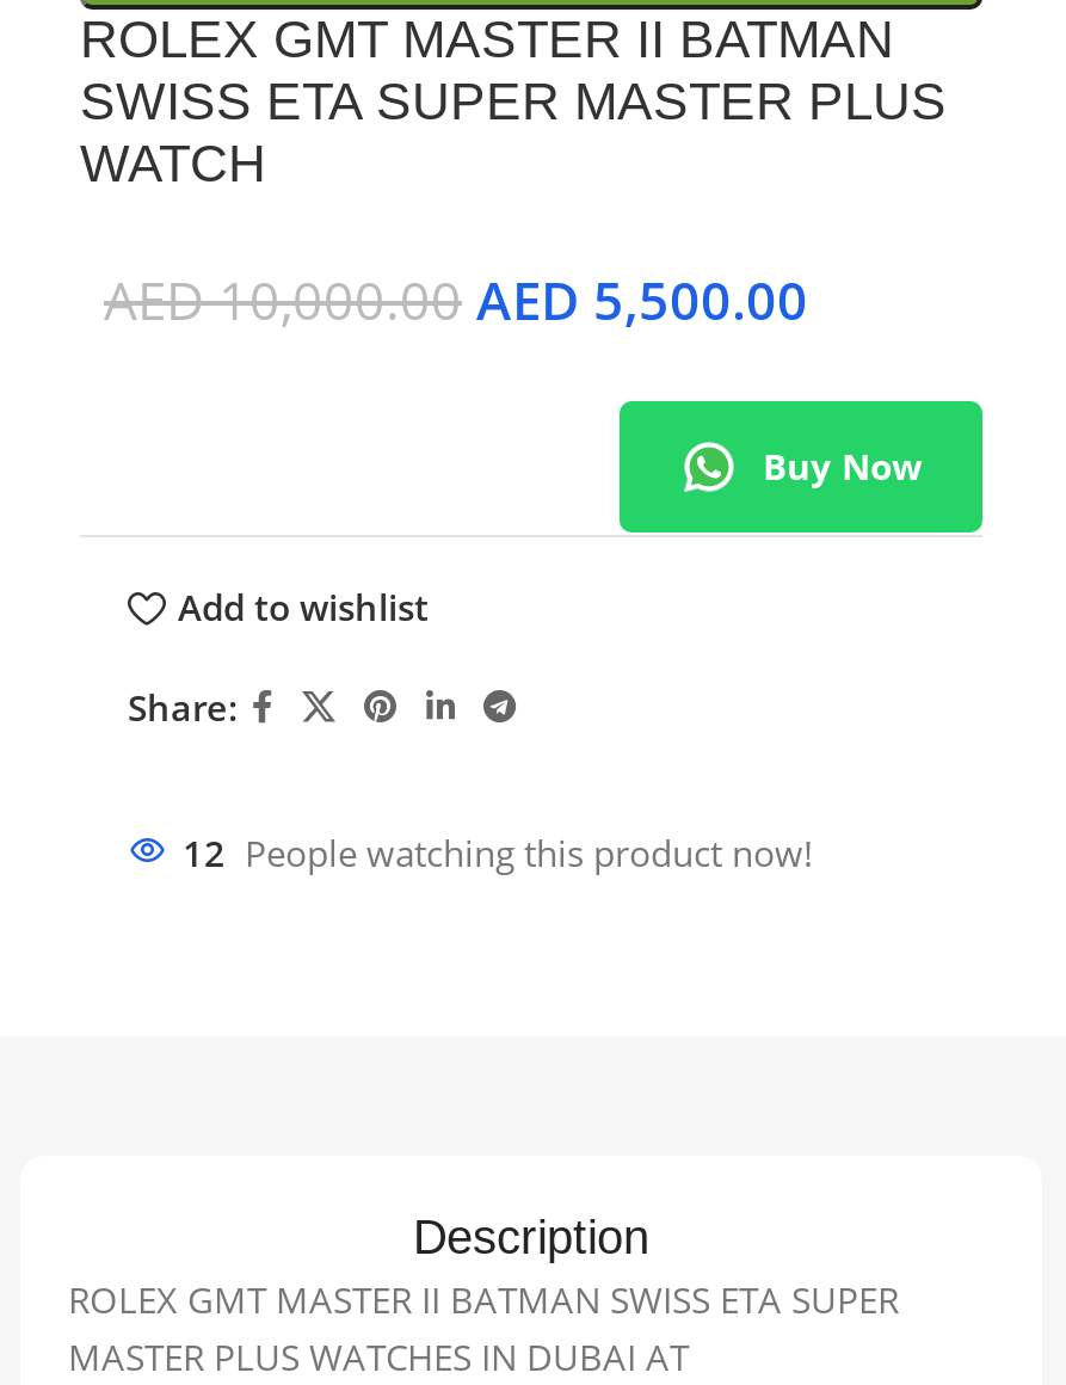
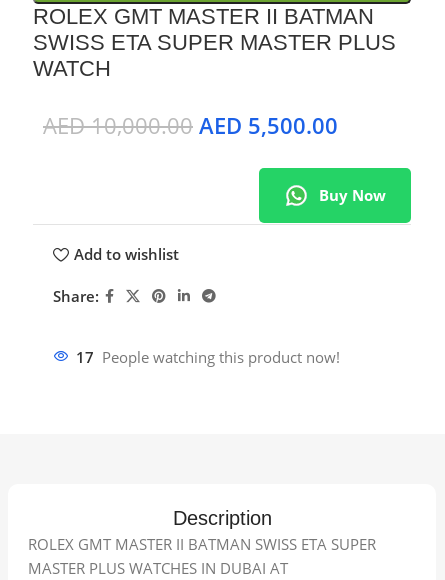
- 12 People watching this product now!
+ 17 People watching this product now!
